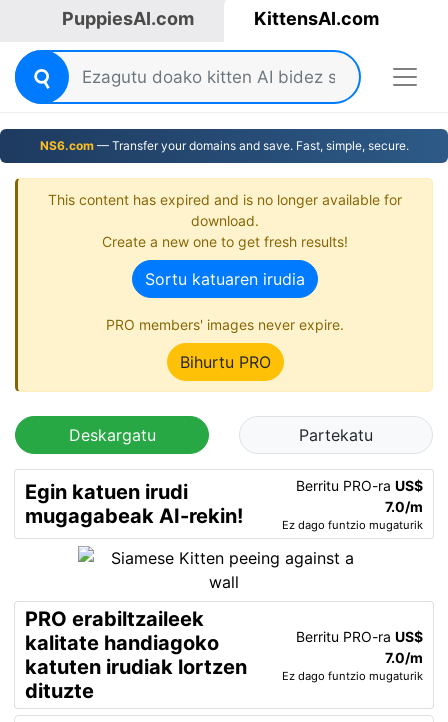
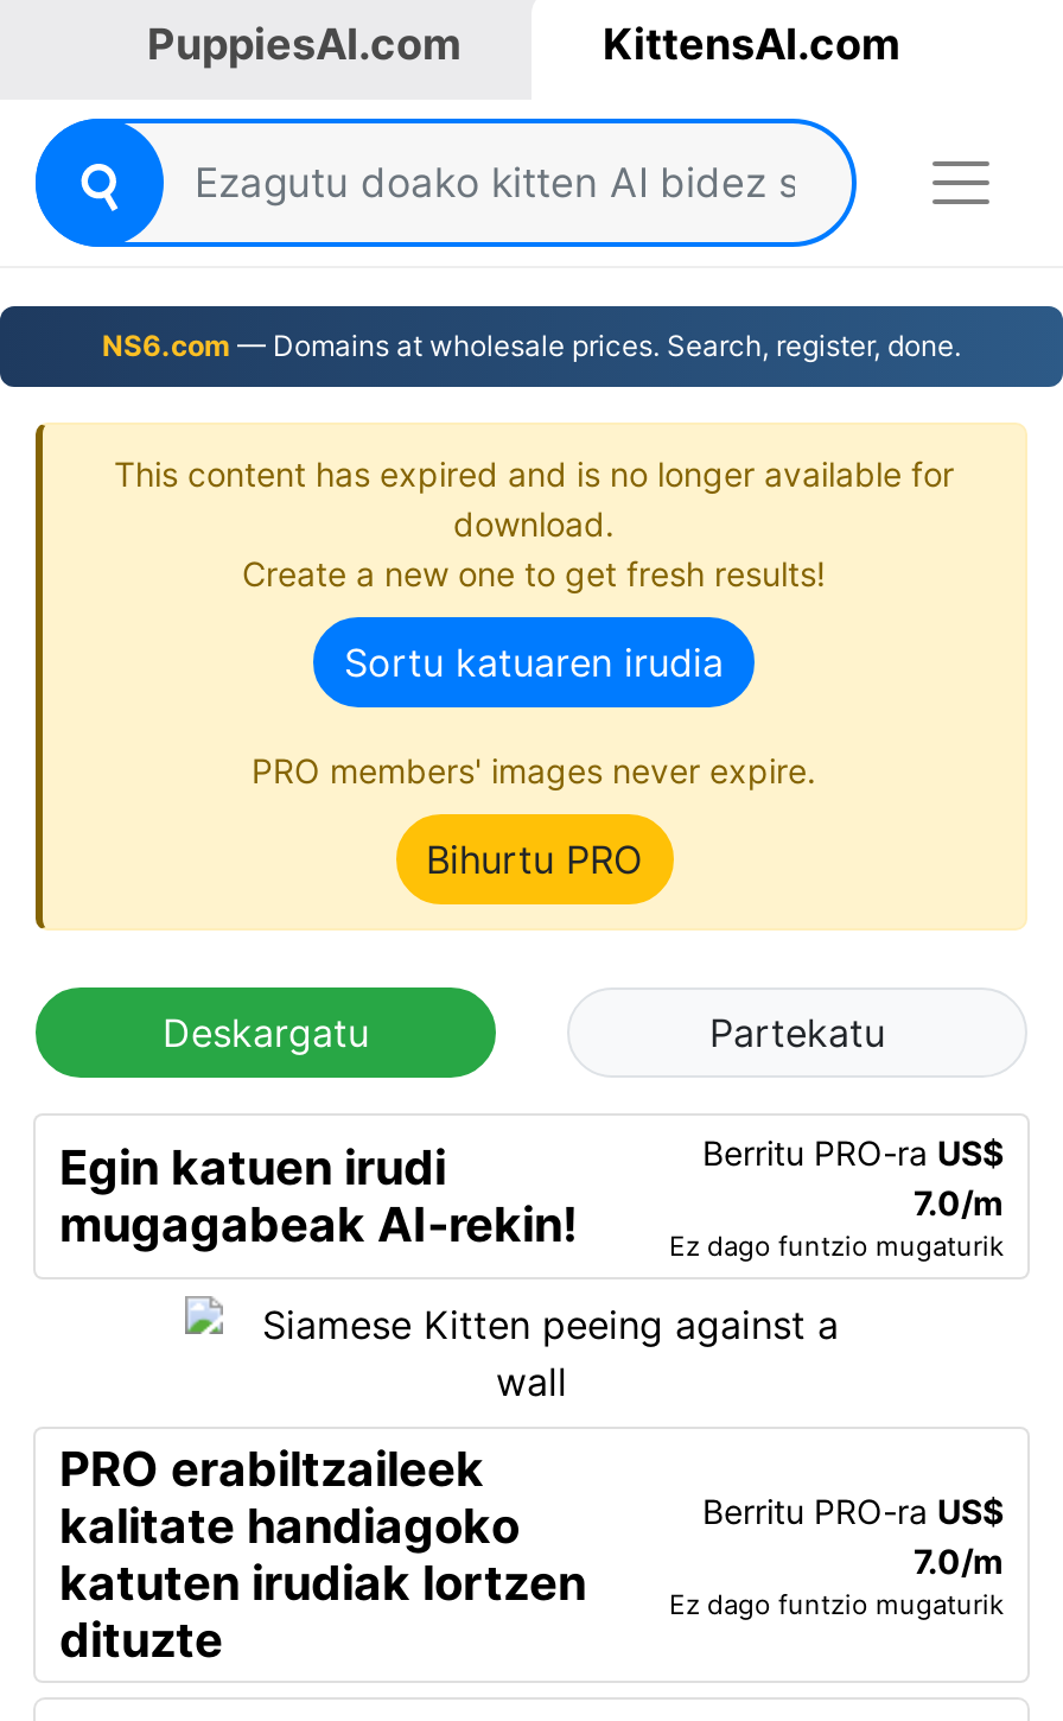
- NS6.com — Transfer your domains and save. Fast, simple, secure.
+ NS6.com — Domains at wholesale prices. Search, register, done.
